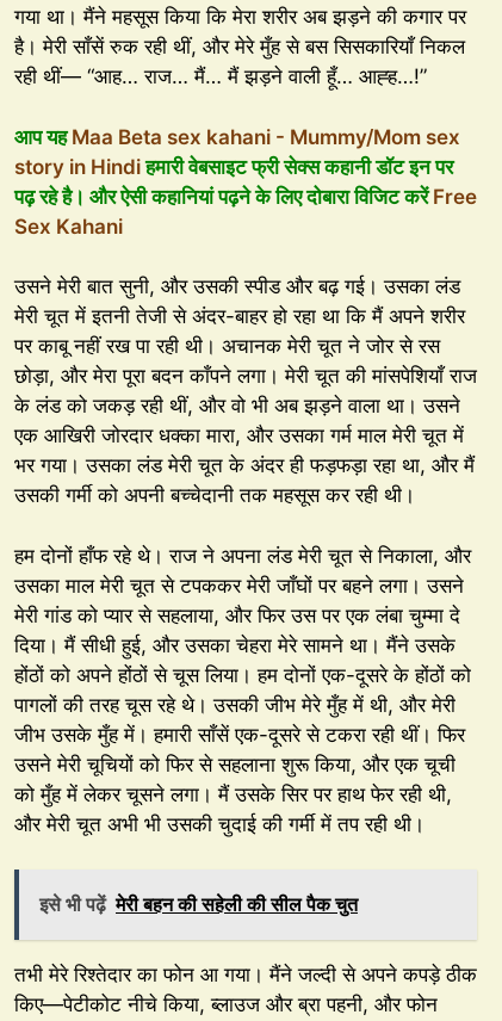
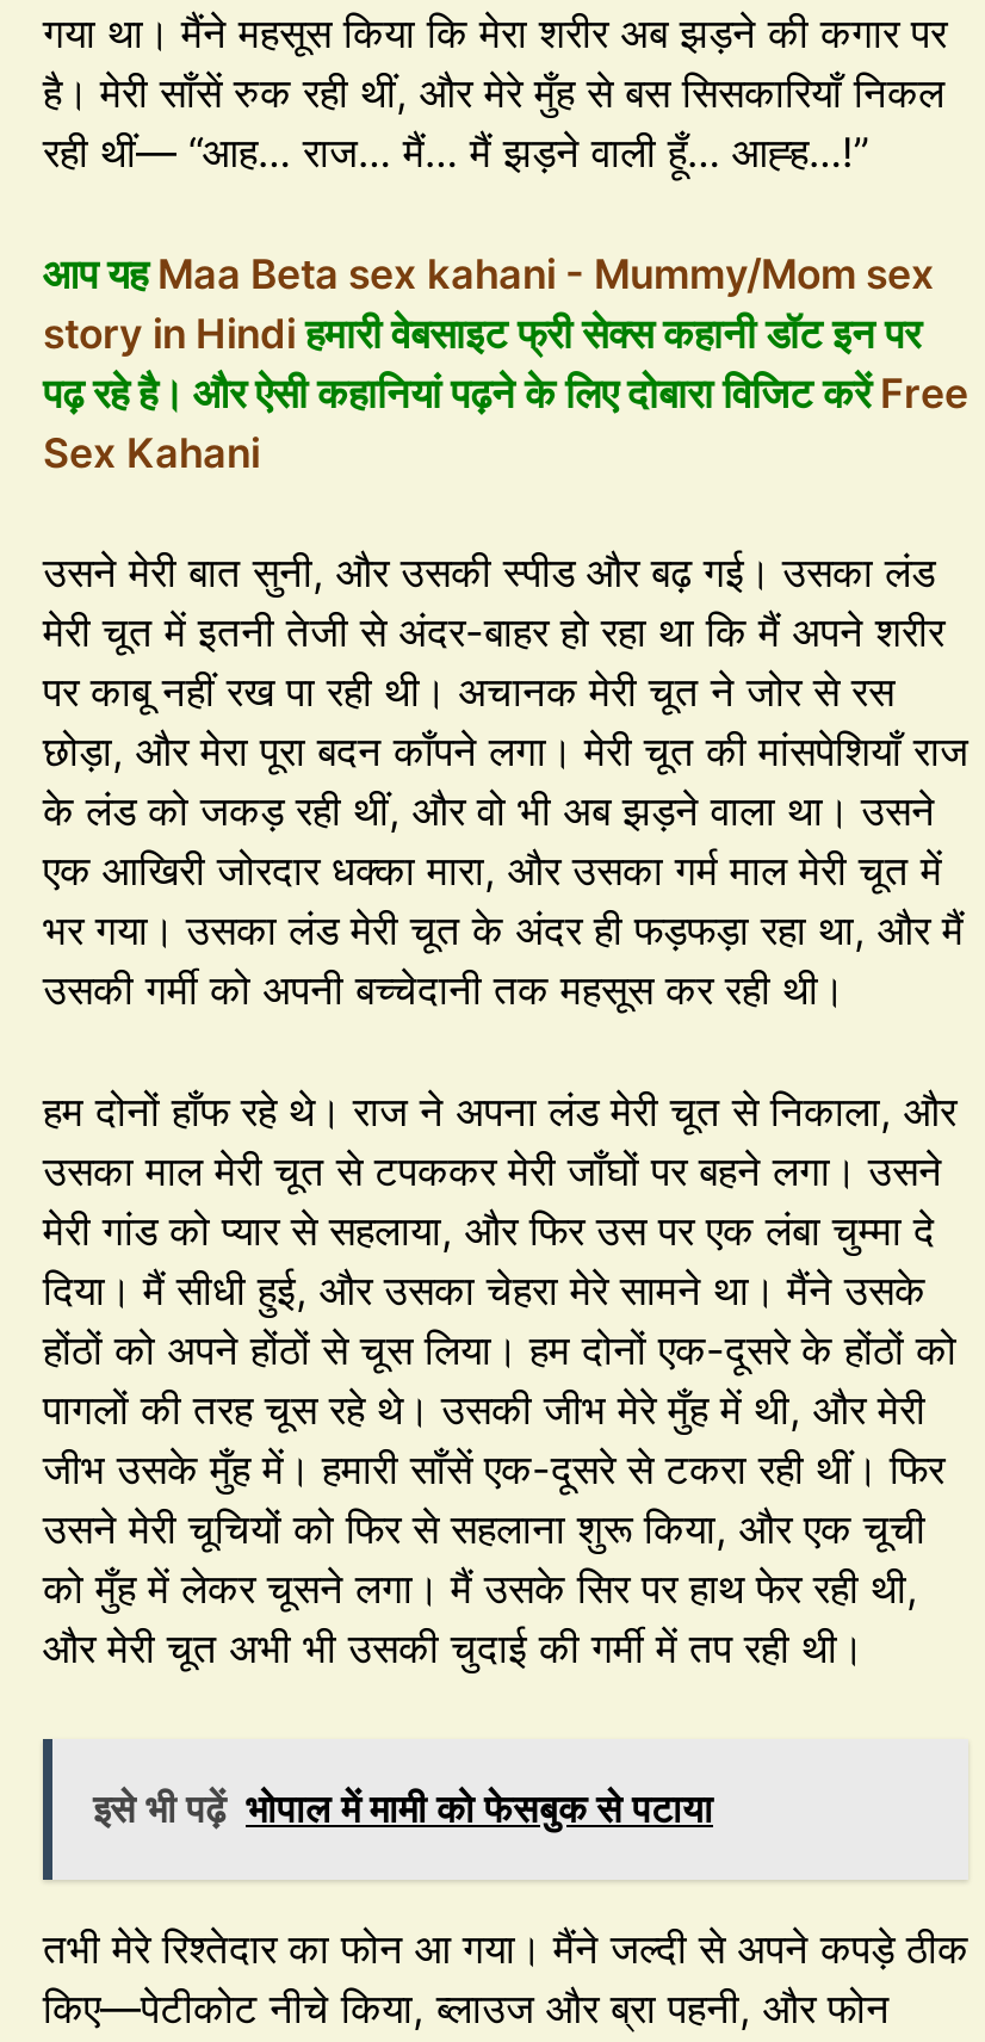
- इसे भी पढ़ें मेरी बहन की सहेली की सील पैक चुत
+ इसे भी पढ़ें भोपाल में मामी को फेसबुक से पटाया
